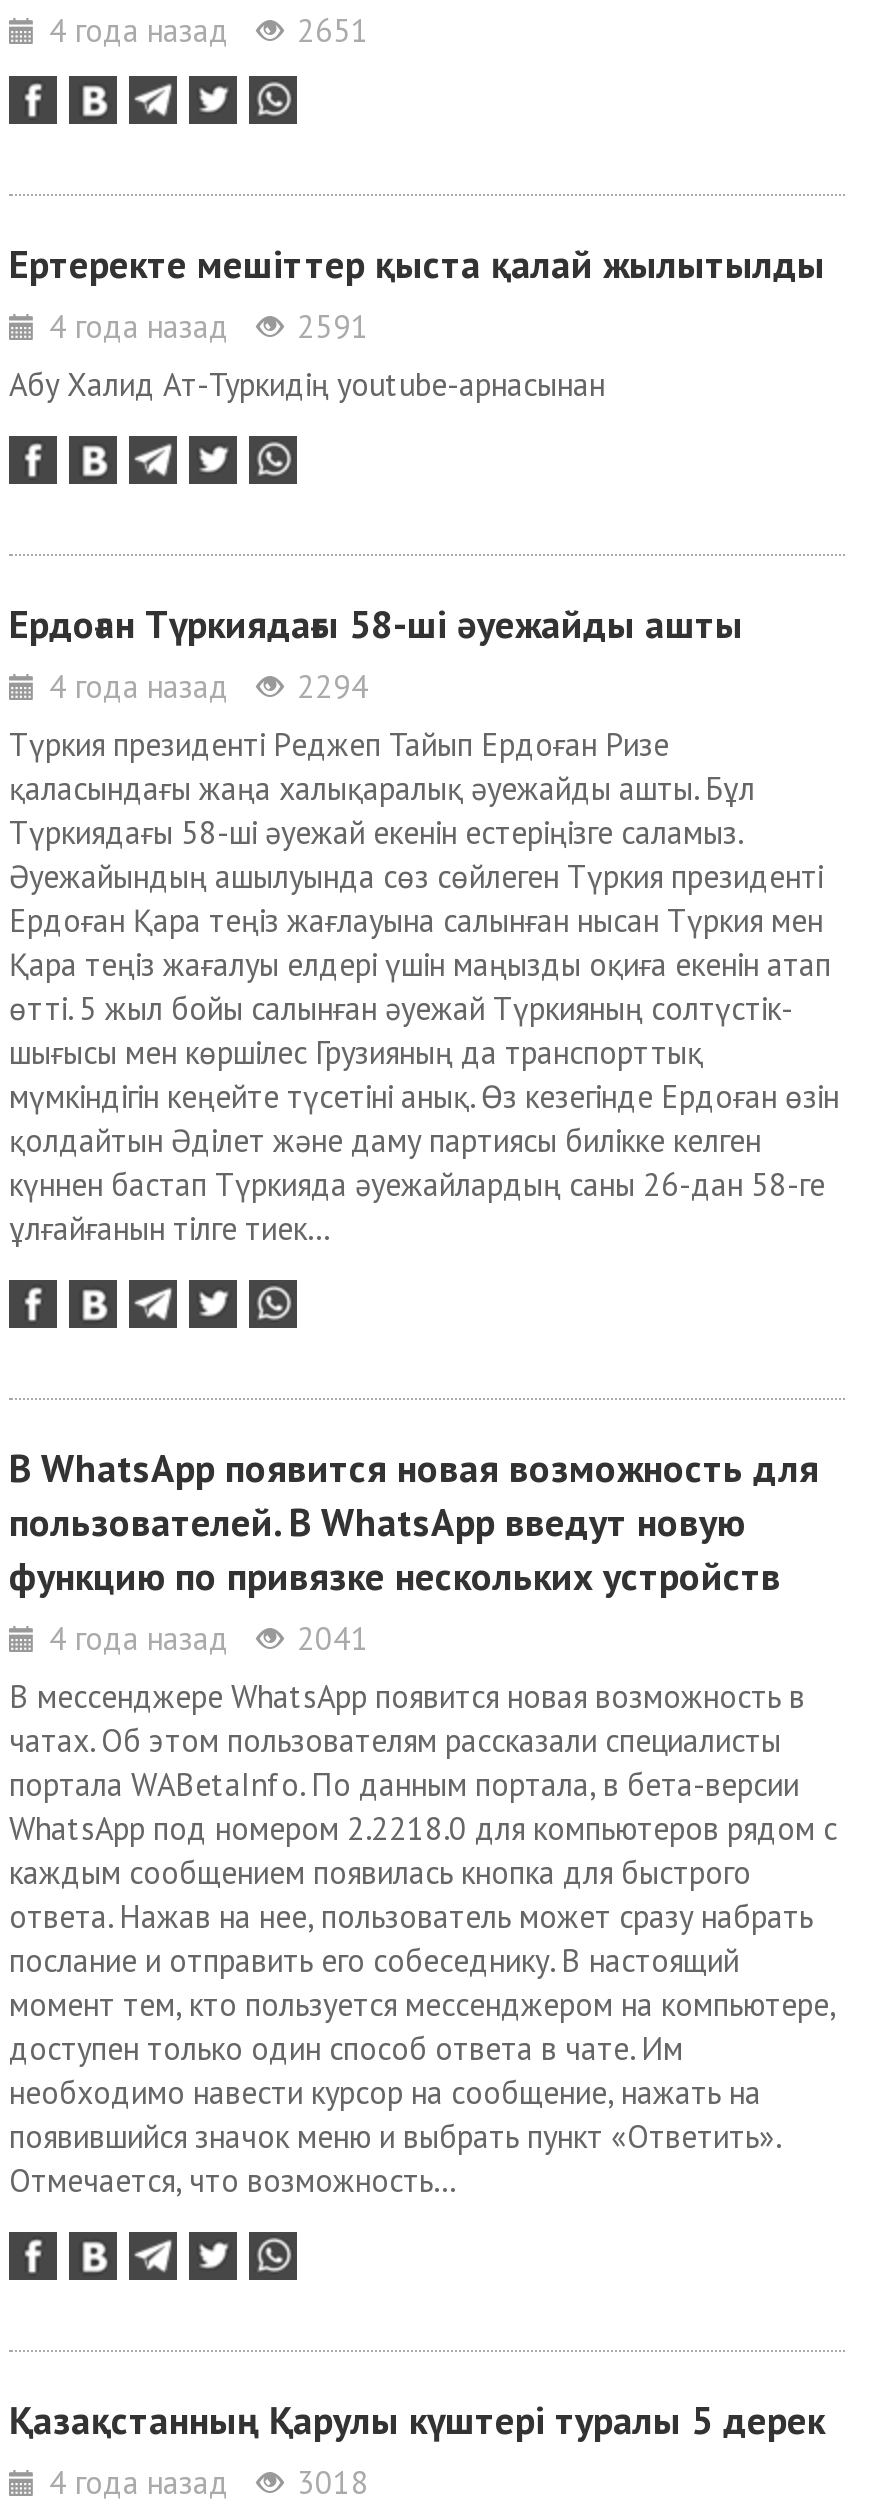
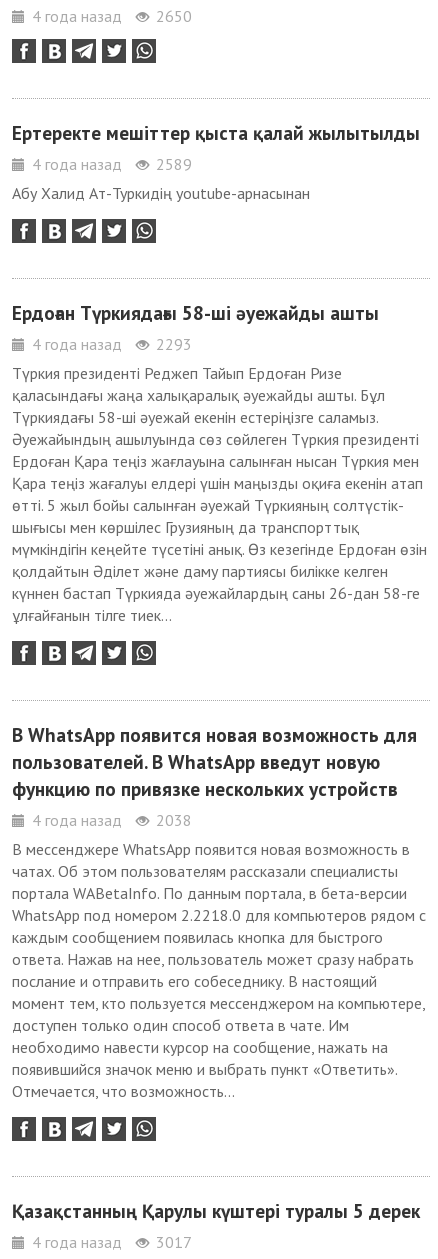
- 4 года назад 2651
+ 4 года назад 2650

- 4 года назад 2591
+ 4 года назад 2589

- 4 года назад 2294
+ 4 года назад 2293

- 4 года назад 2041
+ 4 года назад 2038

- 4 года назад 3018
+ 4 года назад 3017
